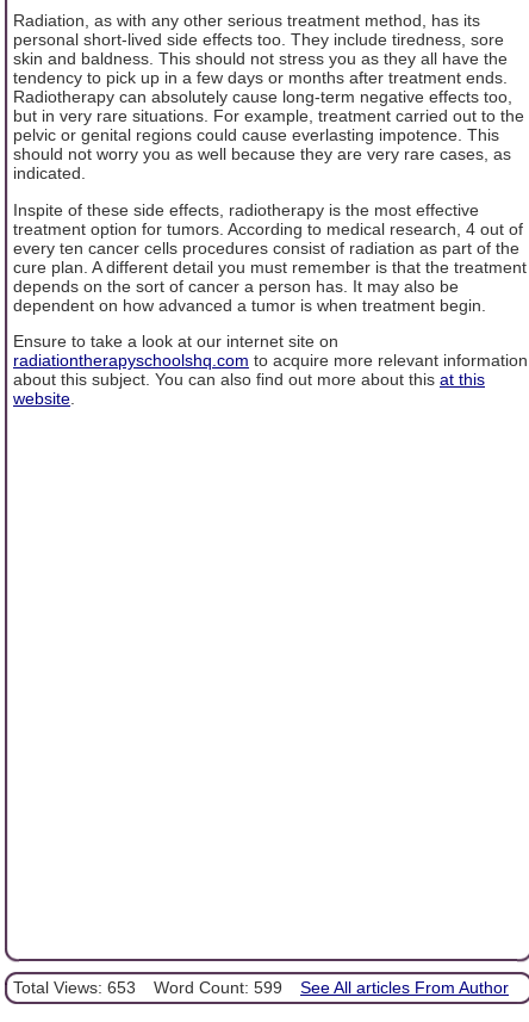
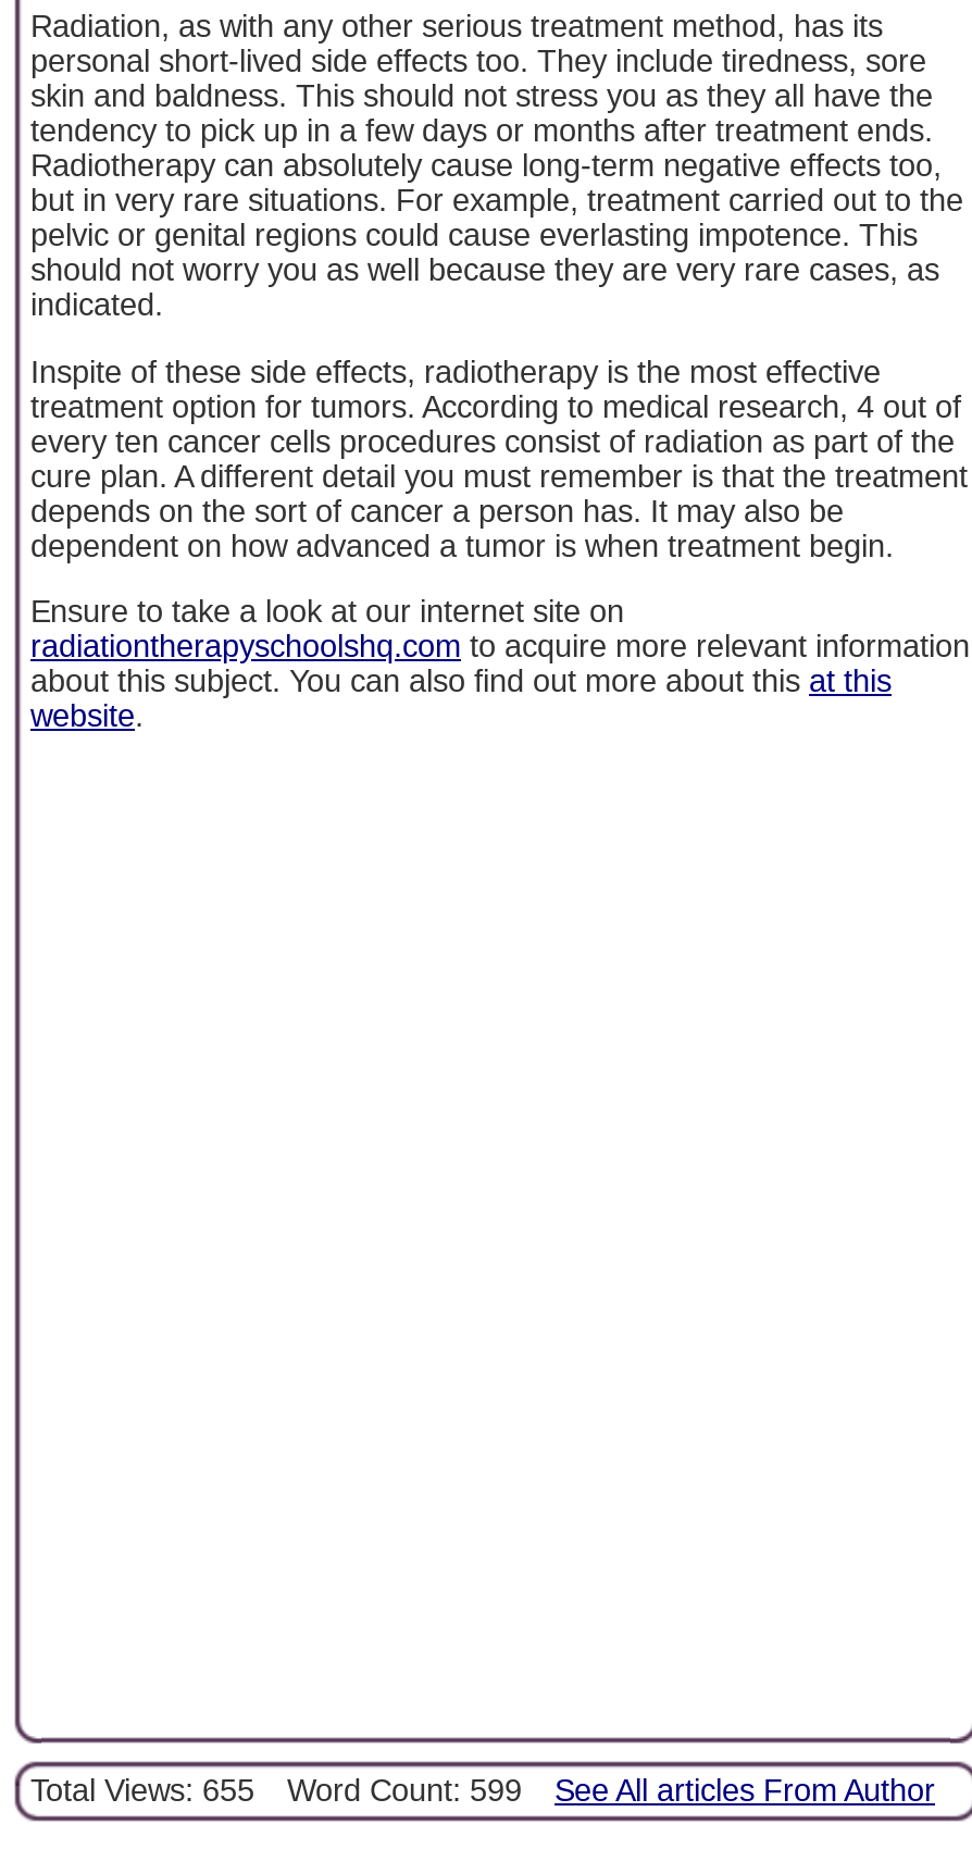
- Total Views: 653 Word Count: 599 See All articles From Author
+ Total Views: 655 Word Count: 599 See All articles From Author
